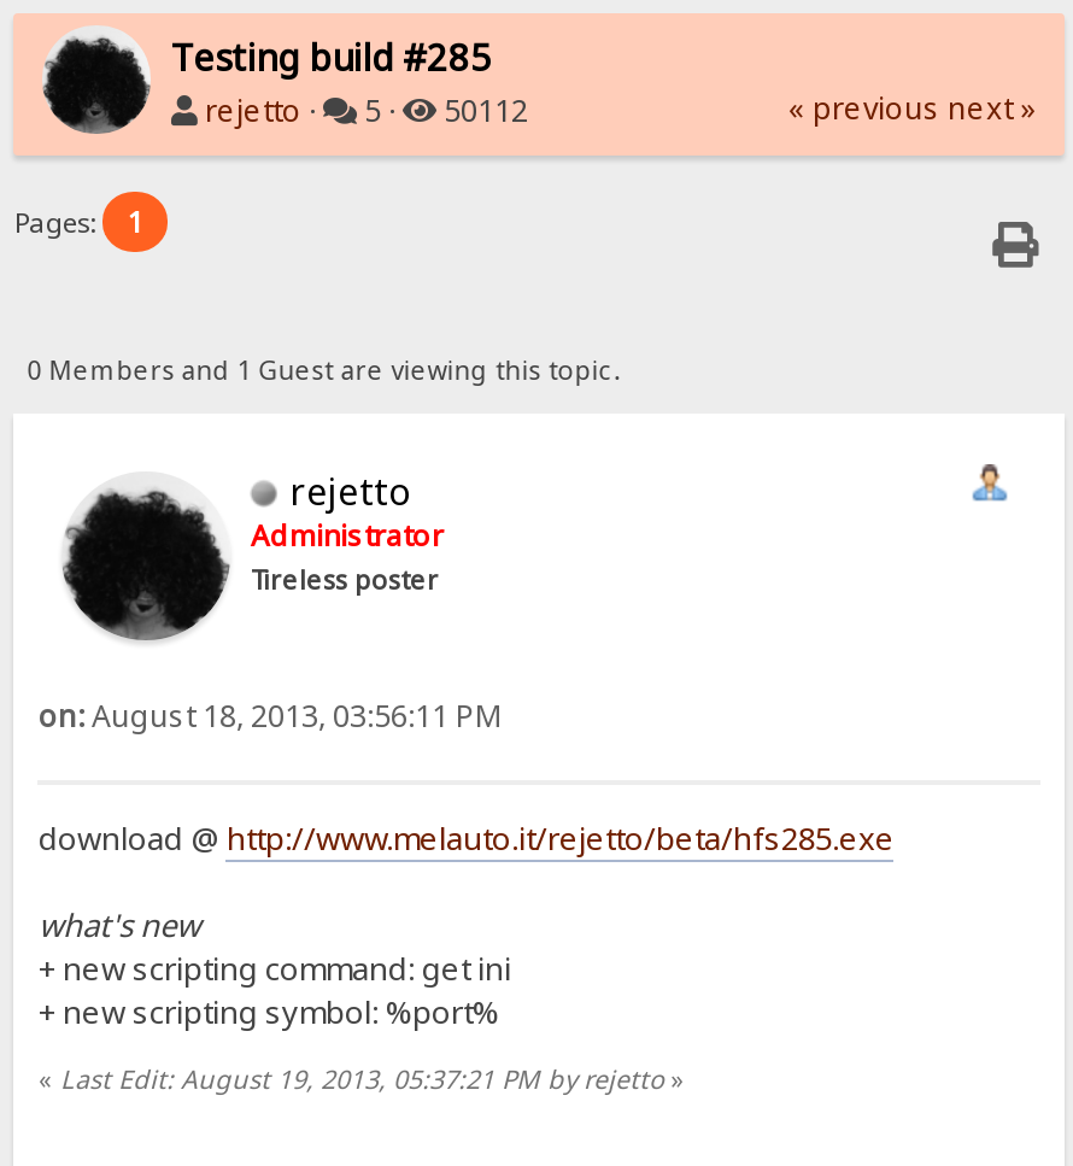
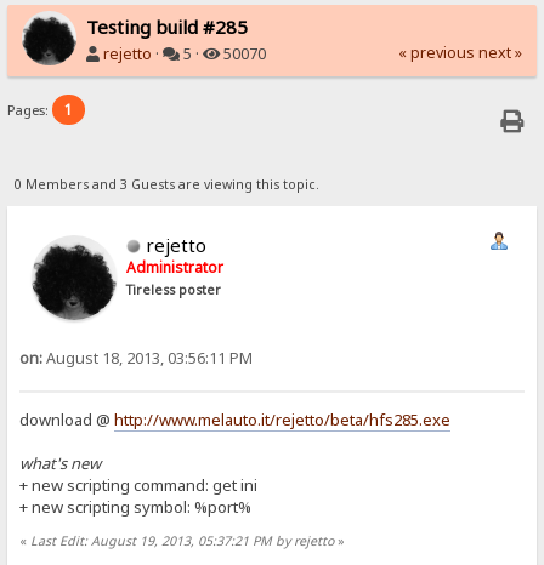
- 50112
+ 50070

- 0 Members and 1 Guest are viewing this topic.
+ 0 Members and 3 Guests are viewing this topic.
